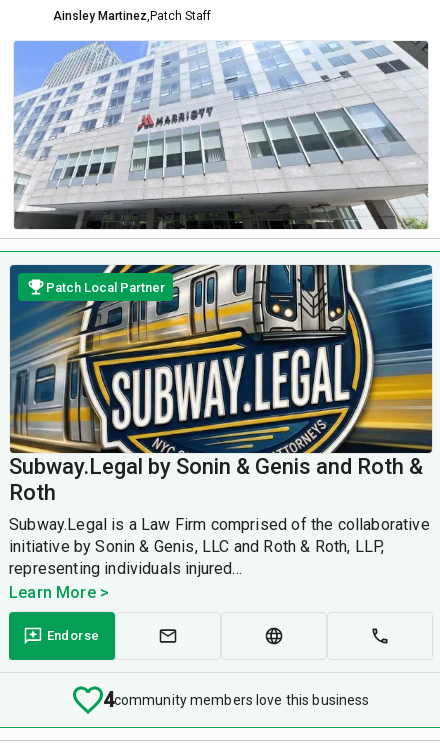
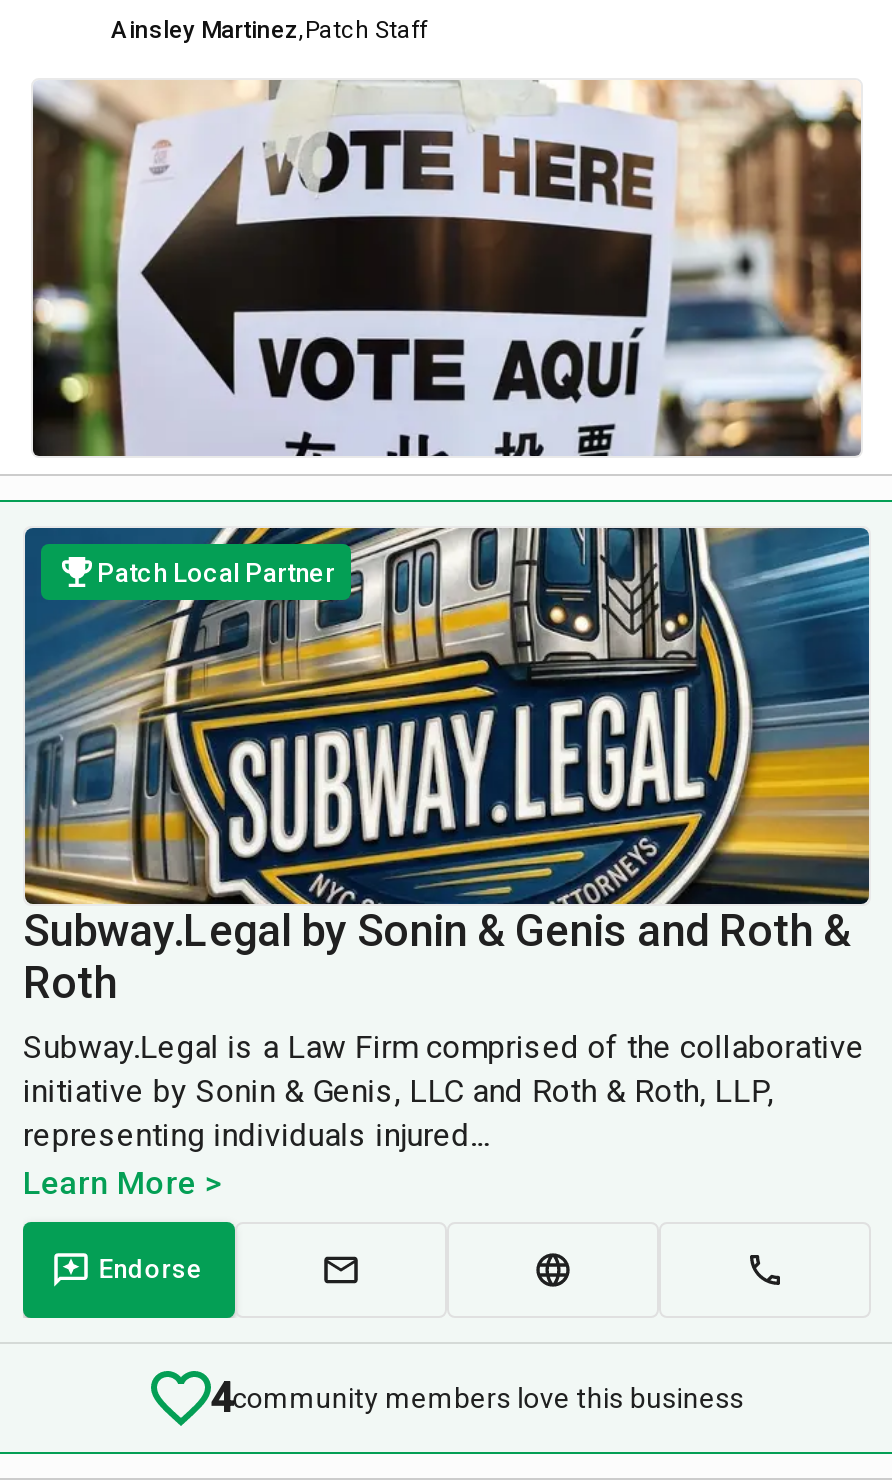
- [image]
+ [image]
